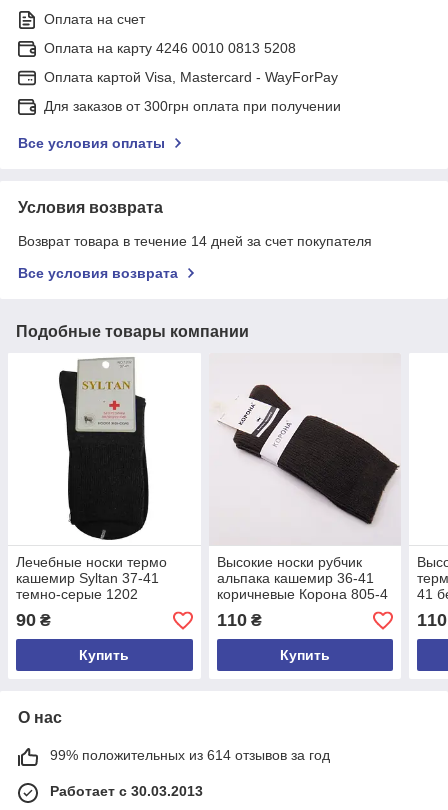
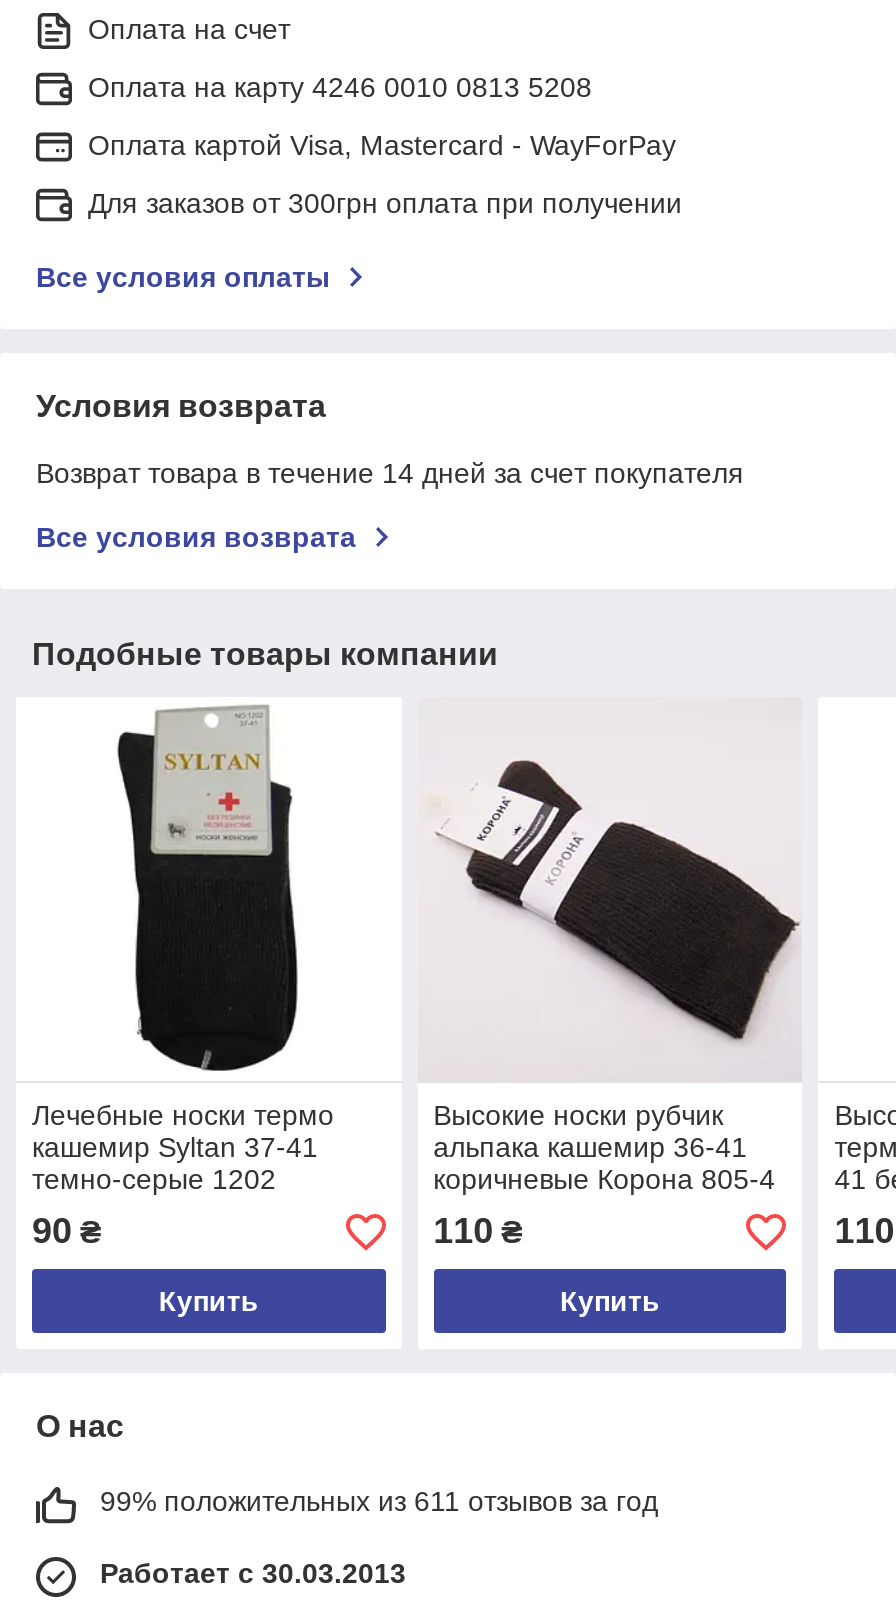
- 99% положительных из 614 отзывов за год
+ 99% положительных из 611 отзывов за год
